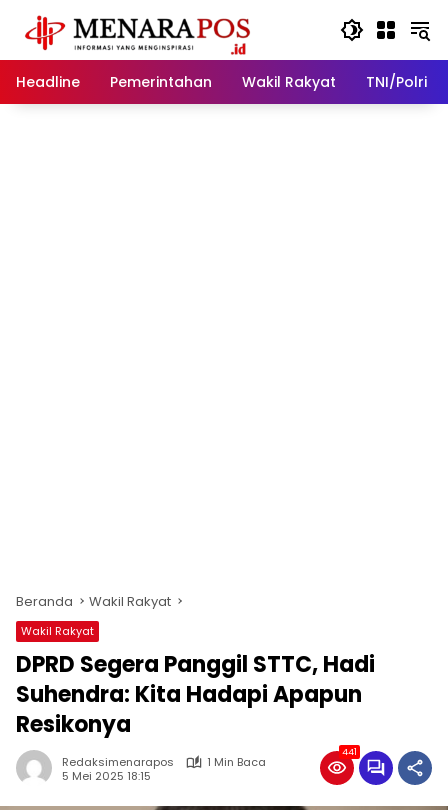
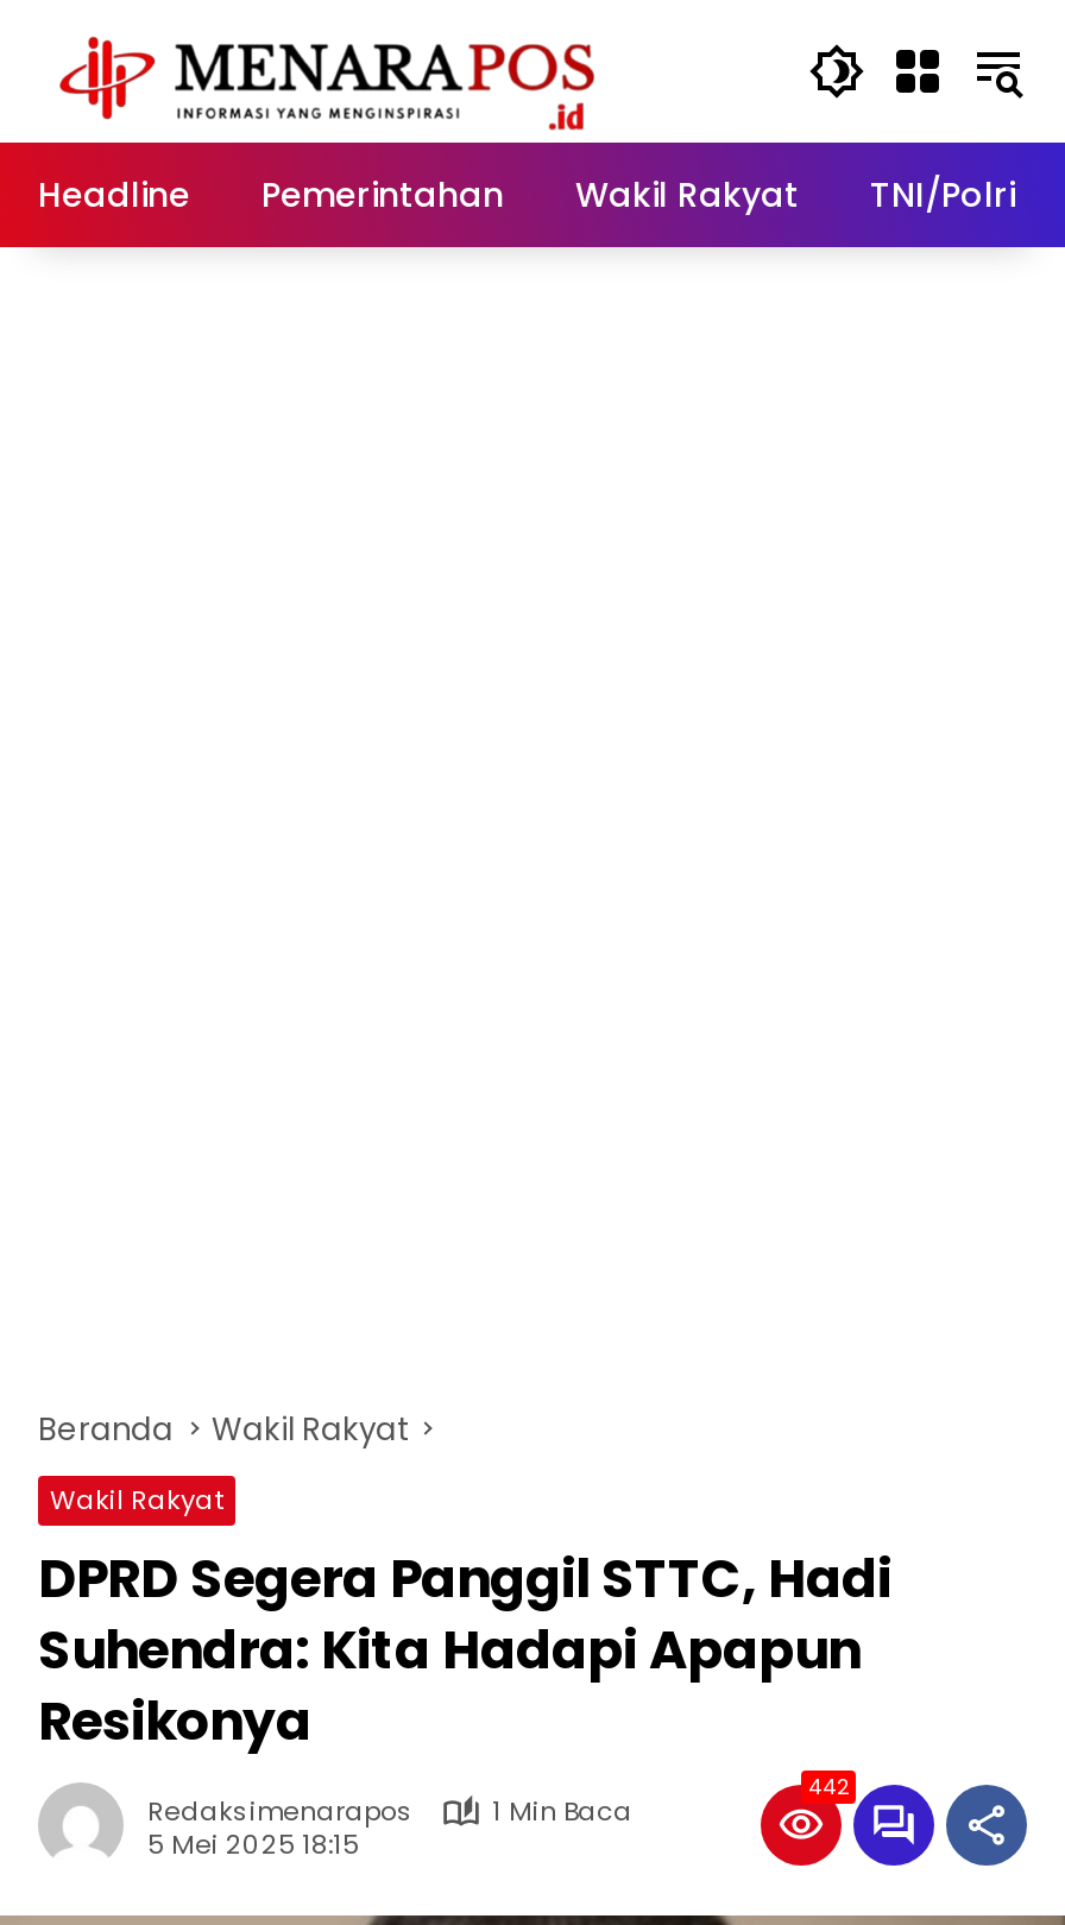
- 441
+ 442
